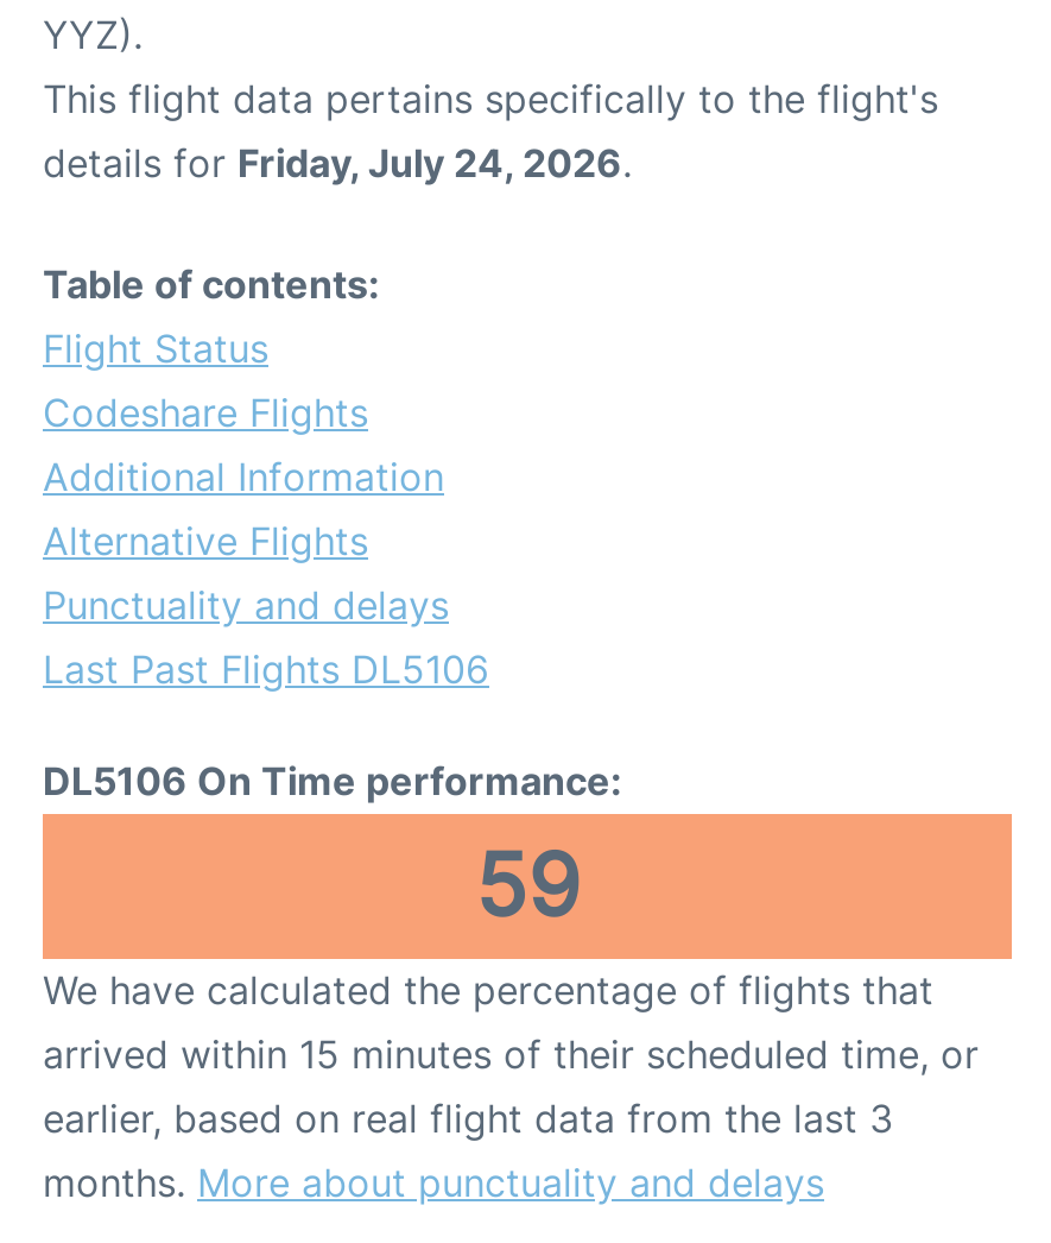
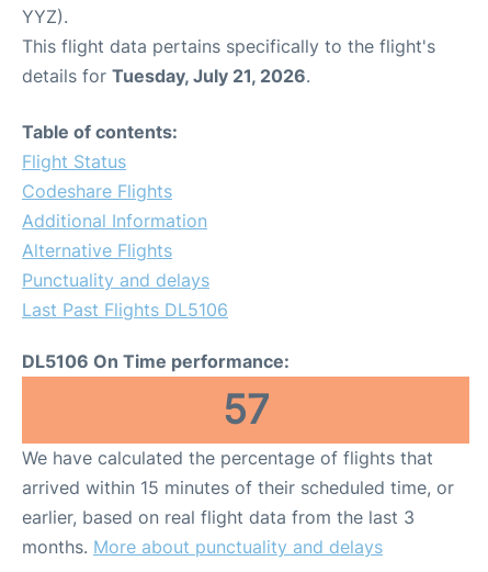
- details for Friday, July 24, 2026.
+ details for Tuesday, July 21, 2026.

- 59
+ 57
